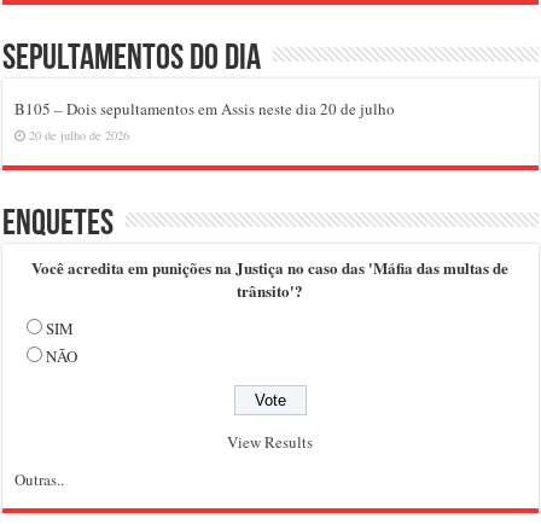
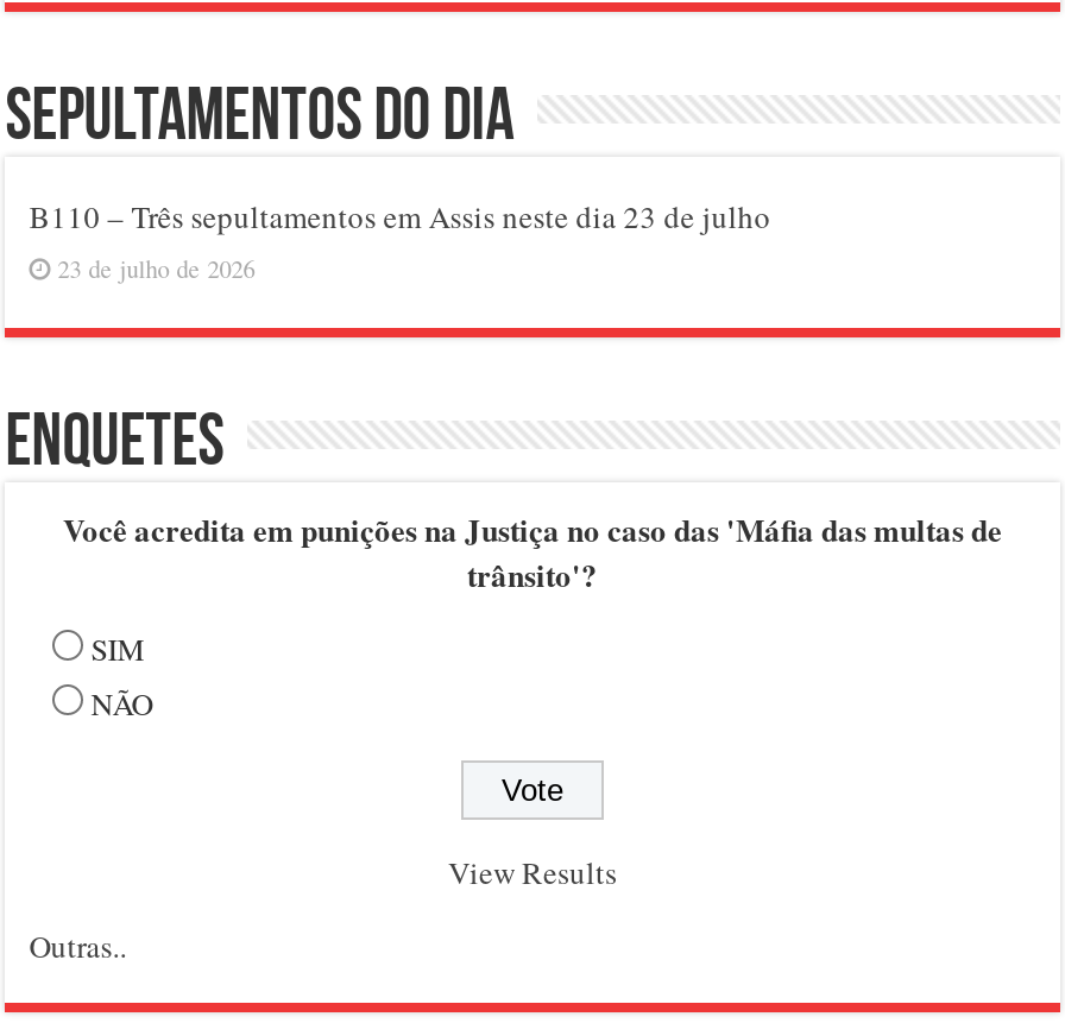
- B105 – Dois sepultamentos em Assis neste dia 20 de julho
+ B110 – Três sepultamentos em Assis neste dia 23 de julho

- 20 de julho de 2026
+ 23 de julho de 2026
